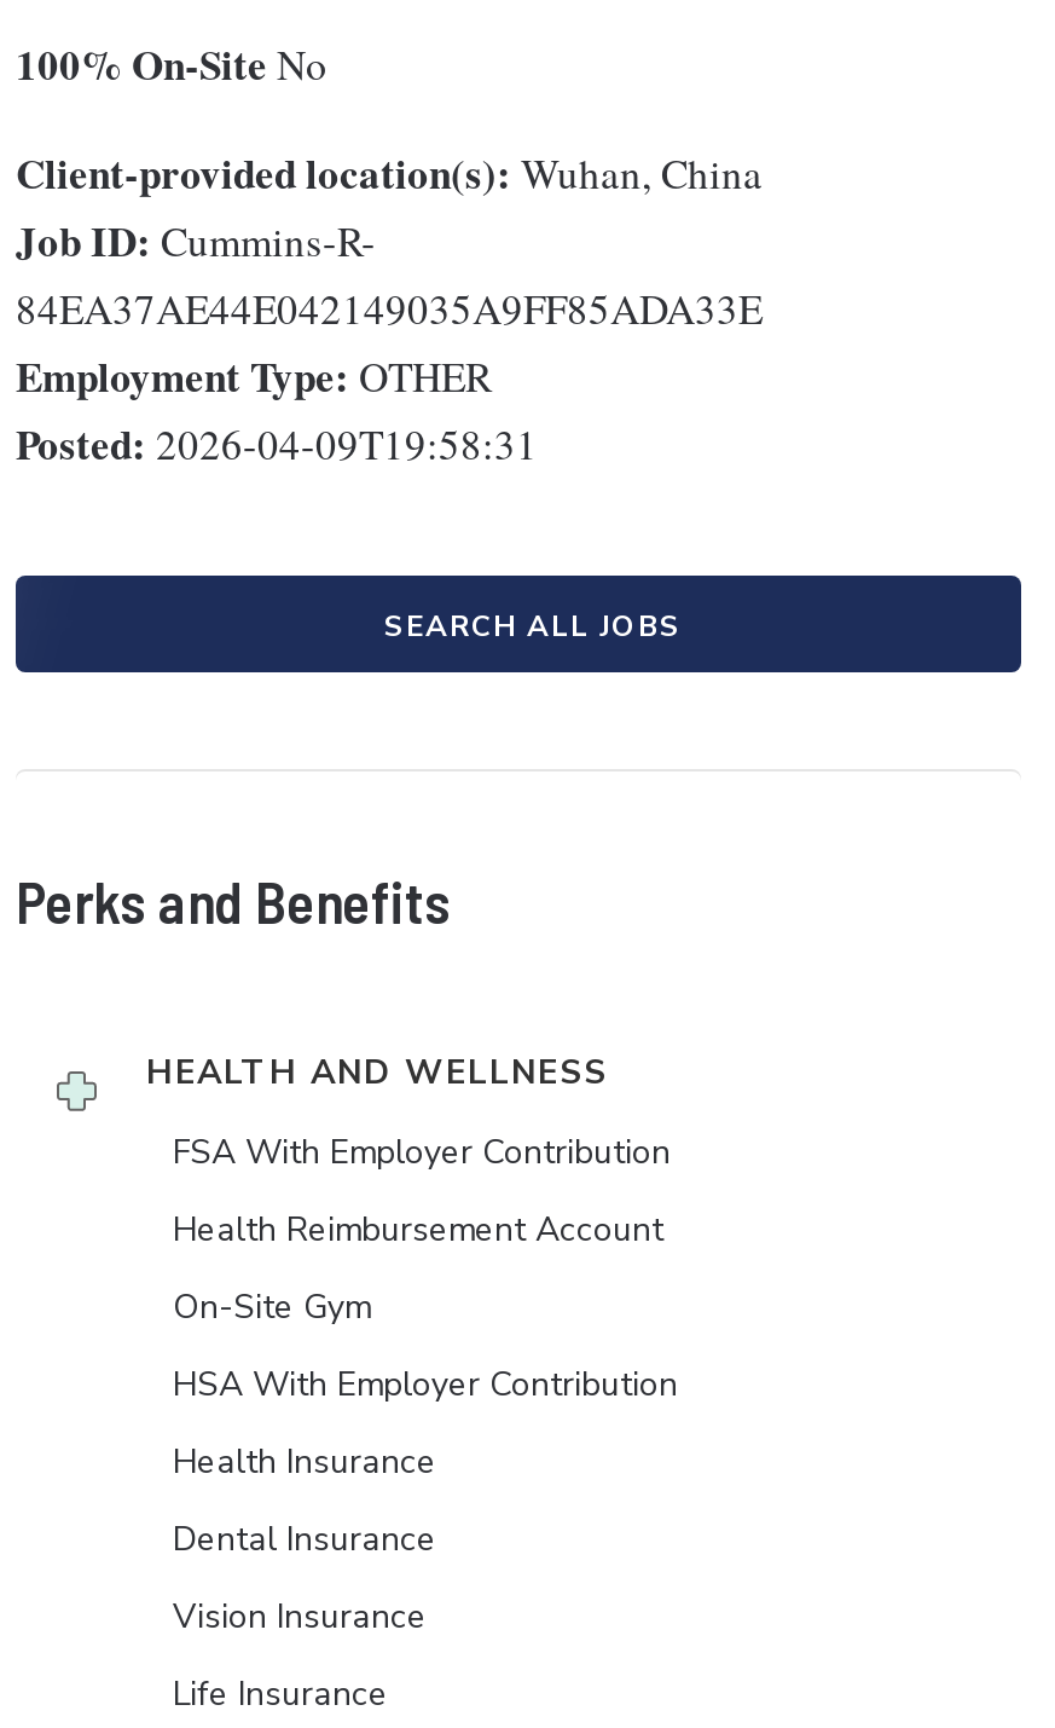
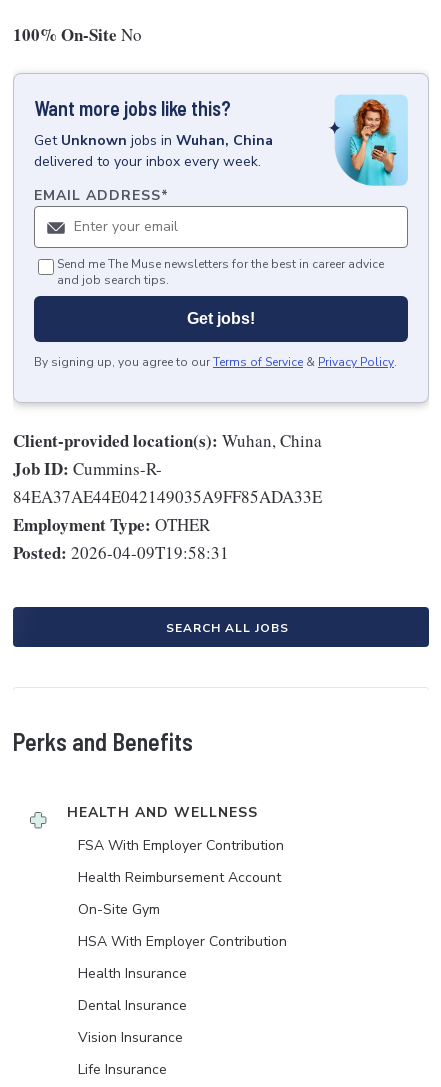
+ [image]
+ Want more jobs like this?
+ Get Unknown jobs in Wuhan, China
+ delivered to your inbox every week.
+ EMAIL ADDRESS*

+ Send me The Muse newsletters for the best in career advice
+ and job search tips.
+ Get jobs!
+ By signing up, you agree to our Terms of Service & Privacy Policy.
